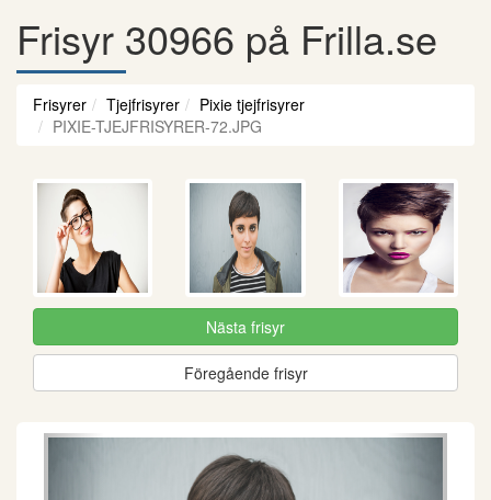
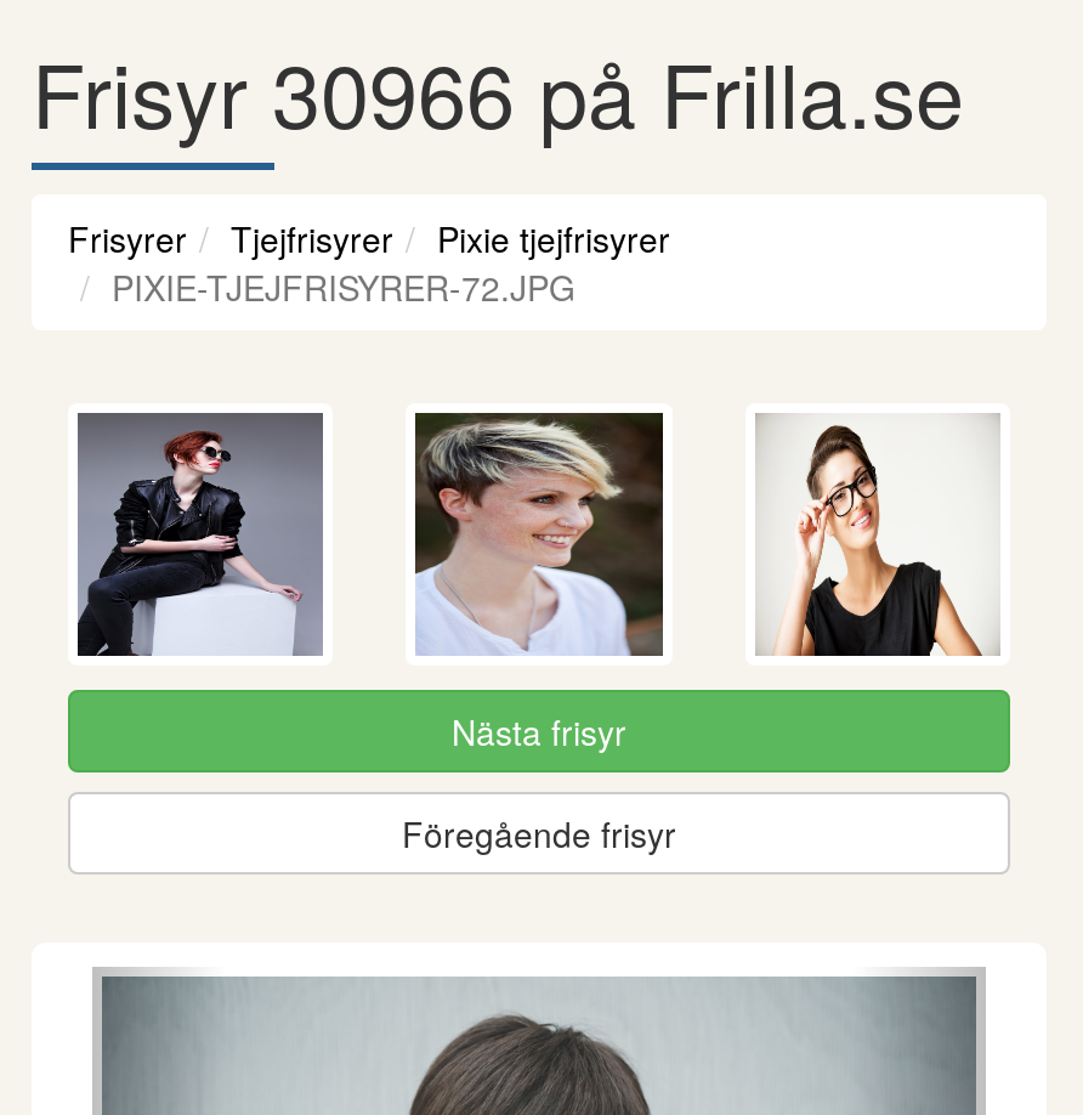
- [image]
+ [image]

- [image]
+ [image]

- [image]
+ [image]
